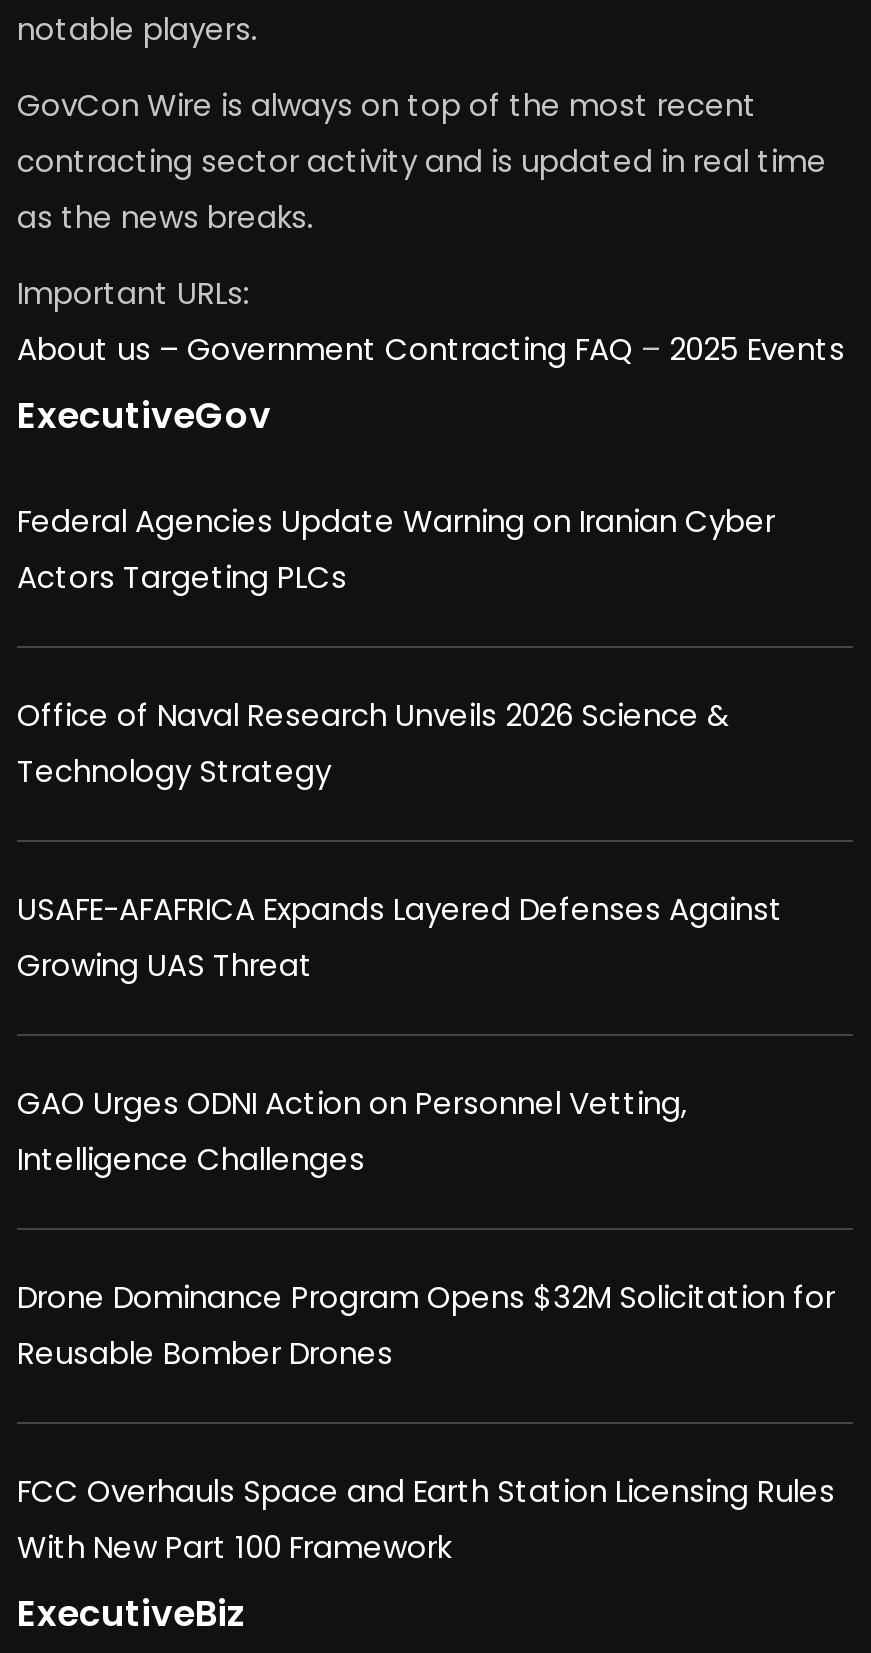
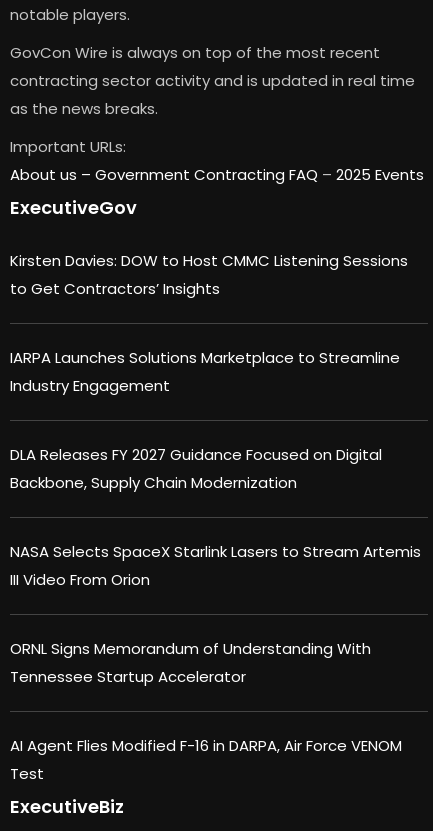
- Federal Agencies Update Warning on Iranian Cyber
- Actors Targeting PLCs
+ Kirsten Davies: DOW to Host CMMC Listening Sessions
+ to Get Contractors’ Insights

- Office of Naval Research Unveils 2026 Science &
- Technology Strategy
+ IARPA Launches Solutions Marketplace to Streamline
+ Industry Engagement

- USAFE-AFAFRICA Expands Layered Defenses Against
- Growing UAS Threat
+ DLA Releases FY 2027 Guidance Focused on Digital
+ Backbone, Supply Chain Modernization

- GAO Urges ODNI Action on Personnel Vetting,
- Intelligence Challenges
+ NASA Selects SpaceX Starlink Lasers to Stream Artemis
+ III Video From Orion

- Drone Dominance Program Opens $32M Solicitation for
- Reusable Bomber Drones
+ ORNL Signs Memorandum of Understanding With
+ Tennessee Startup Accelerator

- FCC Overhauls Space and Earth Station Licensing Rules
- With New Part 100 Framework
+ AI Agent Flies Modified F-16 in DARPA, Air Force VENOM
+ Test
